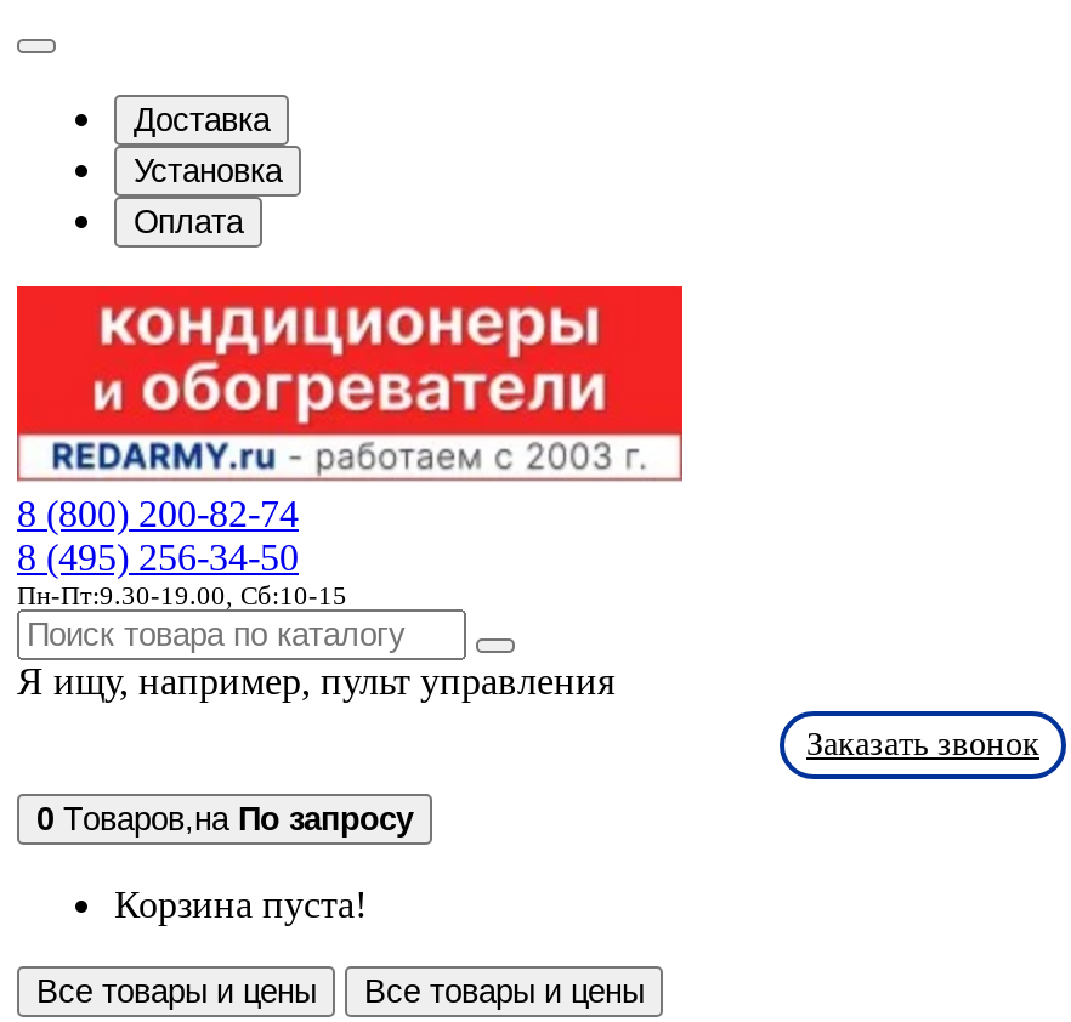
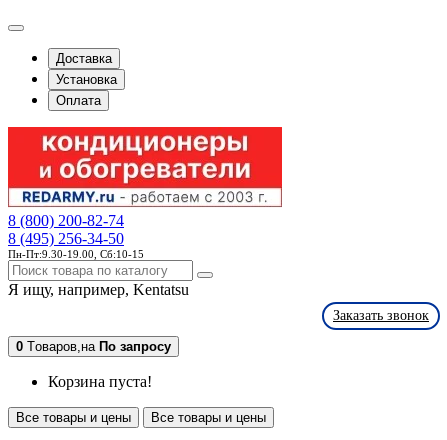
- Я ищу, например,пульт управления
+ Я ищу, например,Kentatsu
